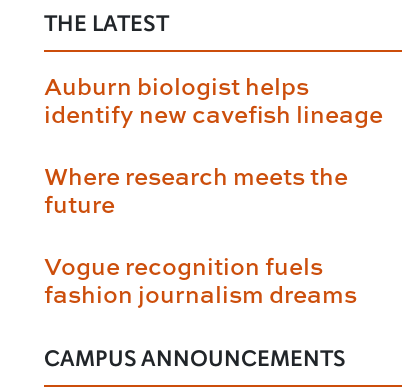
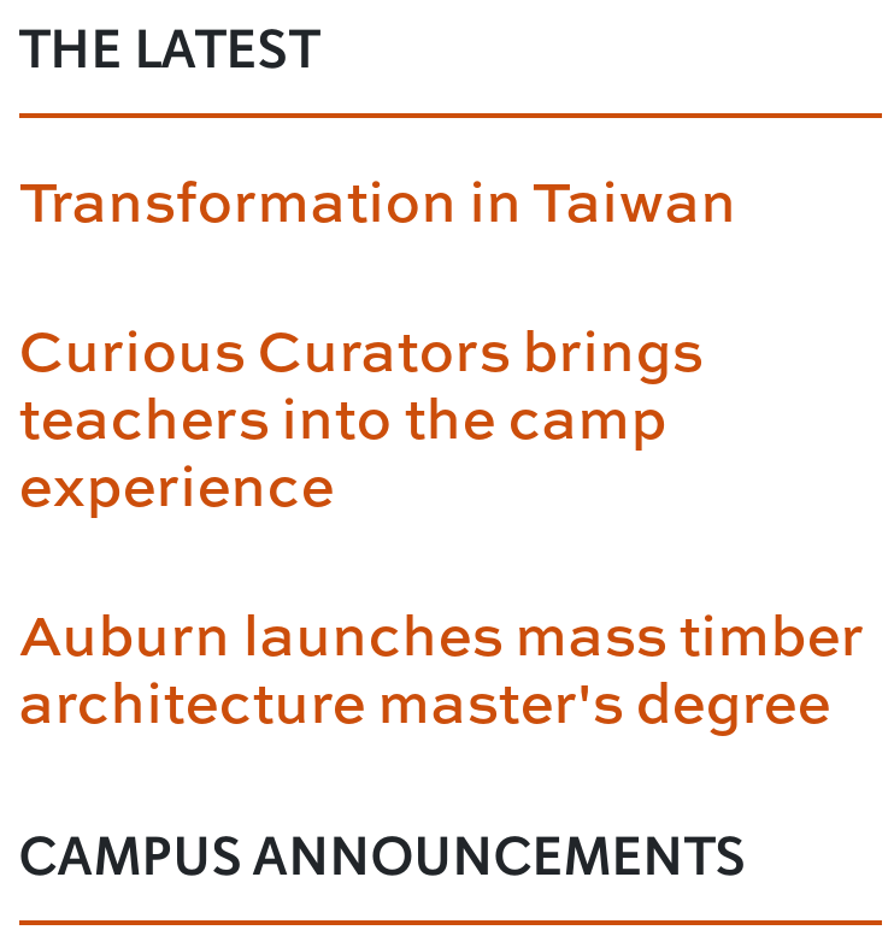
- Auburn biologist helps
- identify new cavefish lineage
+ Transformation in Taiwan

- Where research meets the
- future
+ Curious Curators brings
+ teachers into the camp
+ experience

- Vogue recognition fuels
- fashion journalism dreams
+ Auburn launches mass timber
+ architecture master's degree
